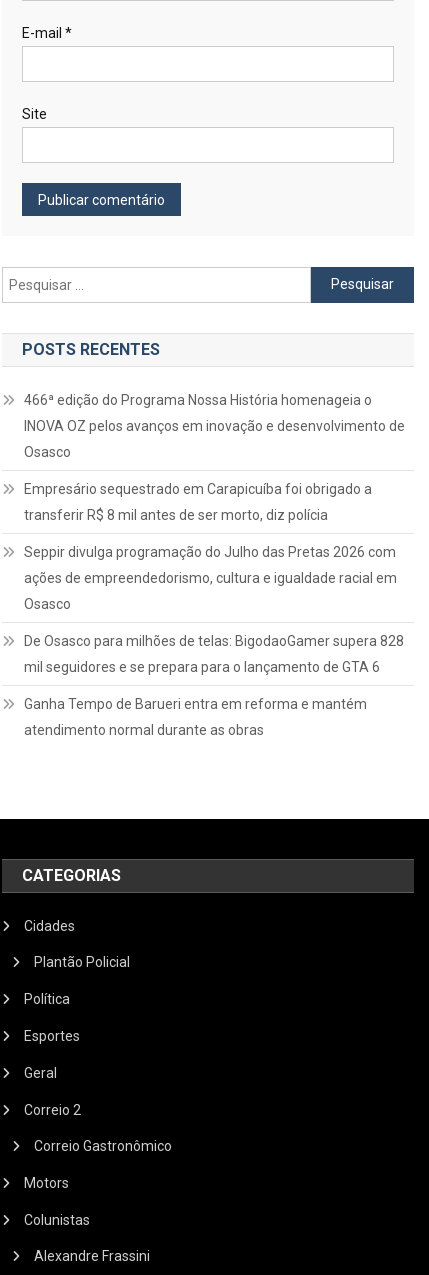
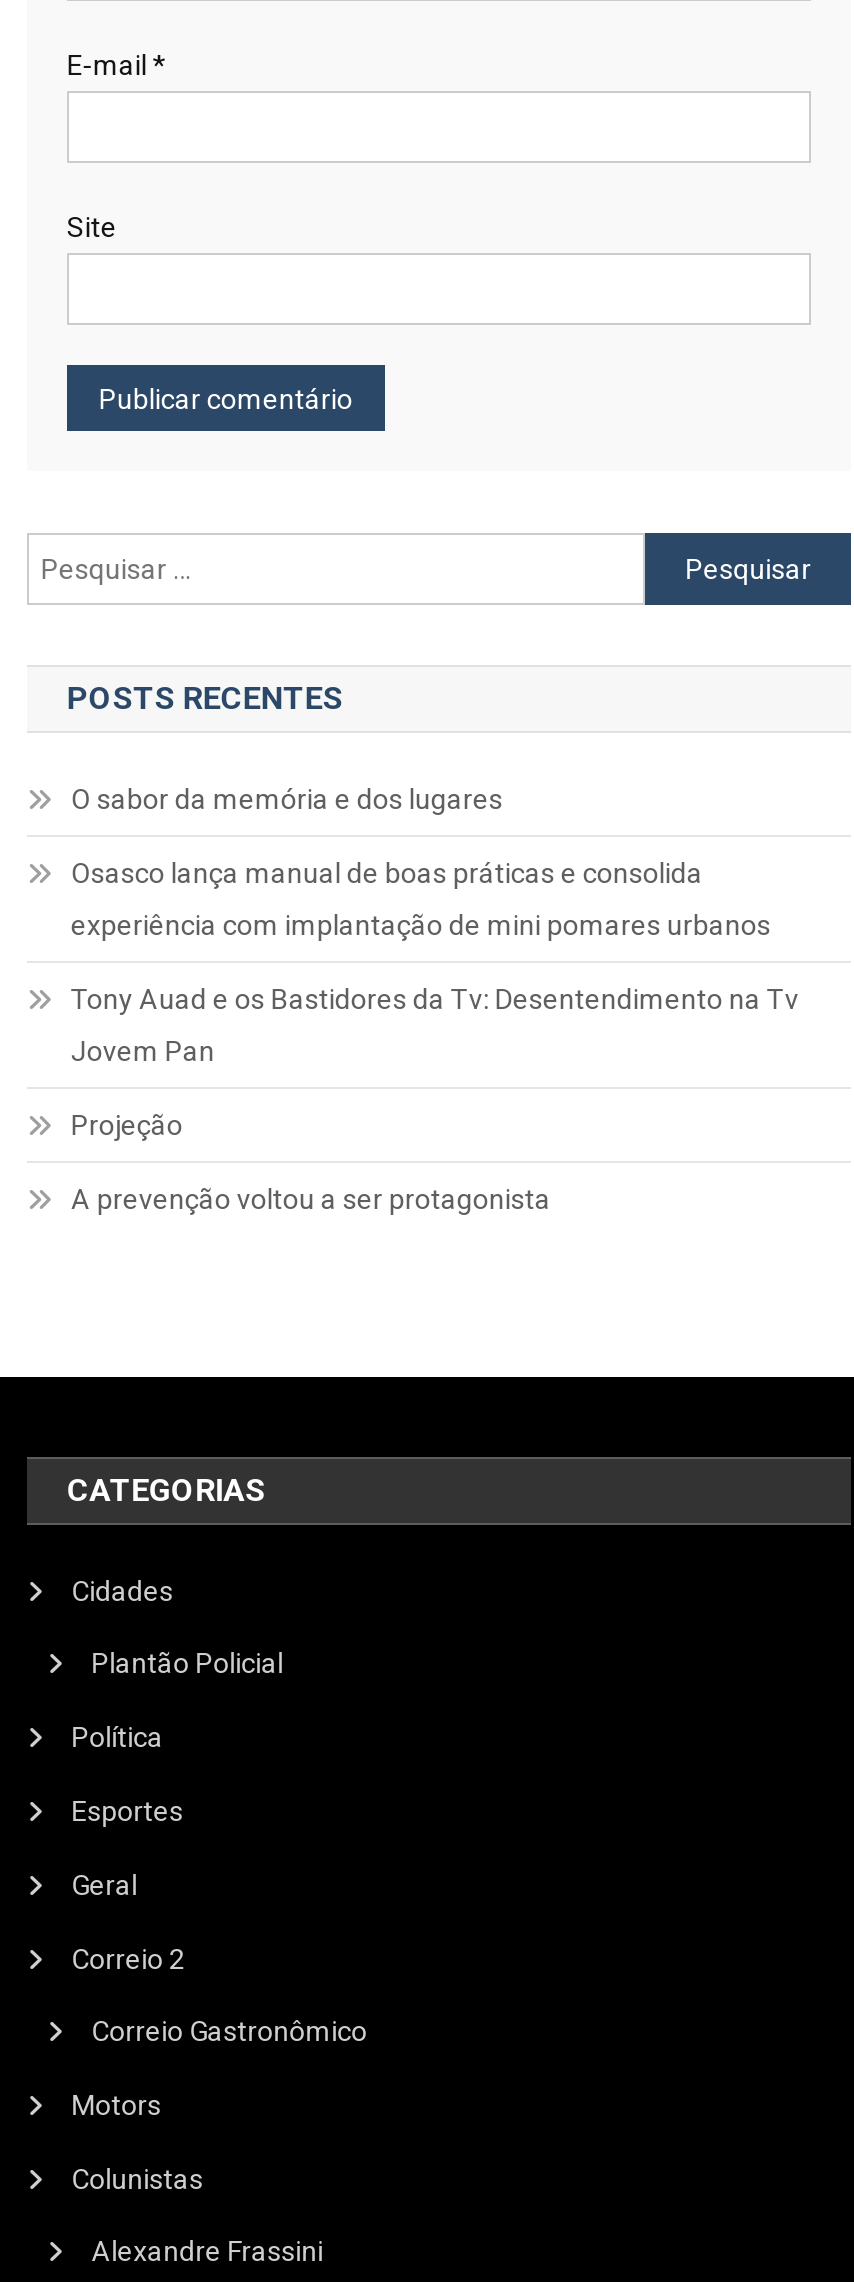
- 466ª edição do Programa Nossa História homenageia o
- INOVA OZ pelos avanços em inovação e desenvolvimento de
- Osasco
- Empresário sequestrado em Carapicuíba foi obrigado a
- transferir R$ 8 mil antes de ser morto, diz polícia
- Seppir divulga programação do Julho das Pretas 2026 com
- ações de empreendedorismo, cultura e igualdade racial em
- Osasco
- De Osasco para milhões de telas: BigodaoGamer supera 828
- mil seguidores e se prepara para o lançamento de GTA 6
- Ganha Tempo de Barueri entra em reforma e mantém
- atendimento normal durante as obras
+ O sabor da memória e dos lugares
+ Osasco lança manual de boas práticas e consolida
+ experiência com implantação de mini pomares urbanos
+ Tony Auad e os Bastidores da Tv: Desentendimento na Tv
+ Jovem Pan
+ Projeção
+ A prevenção voltou a ser protagonista
